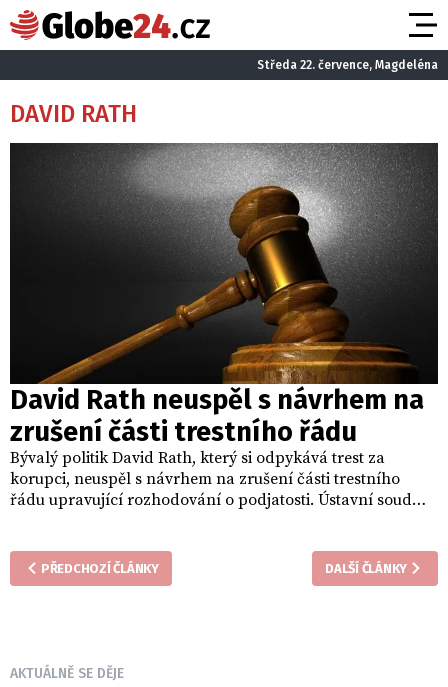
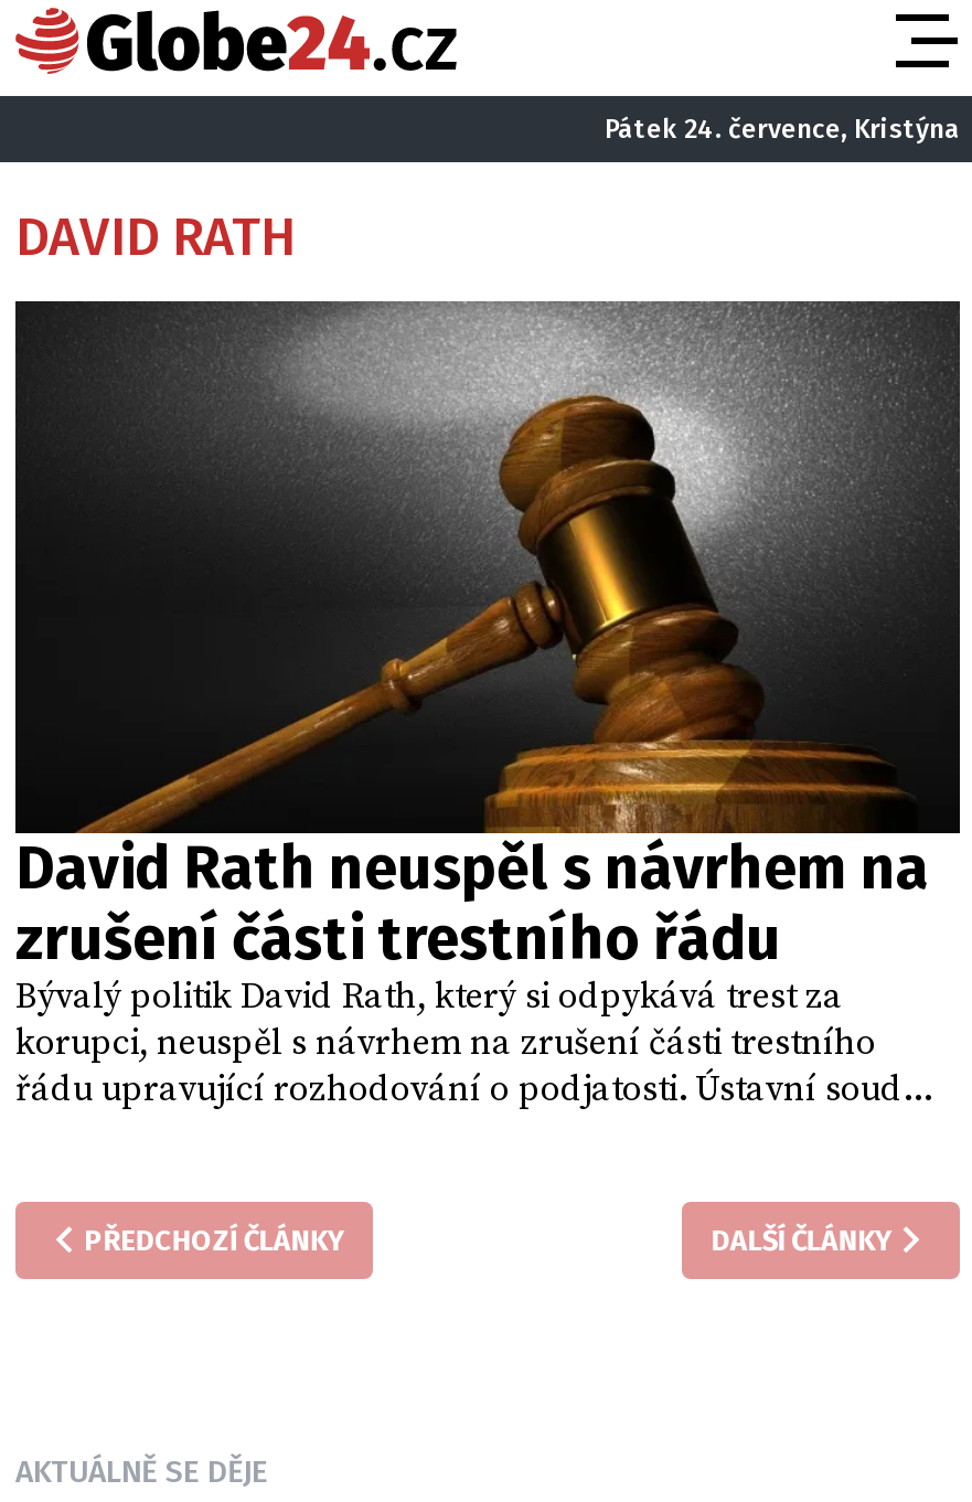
- Středa 22. července, Magdeléna
+ Pátek 24. července, Kristýna
